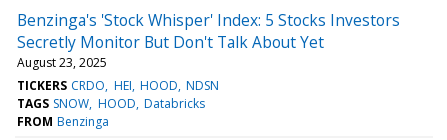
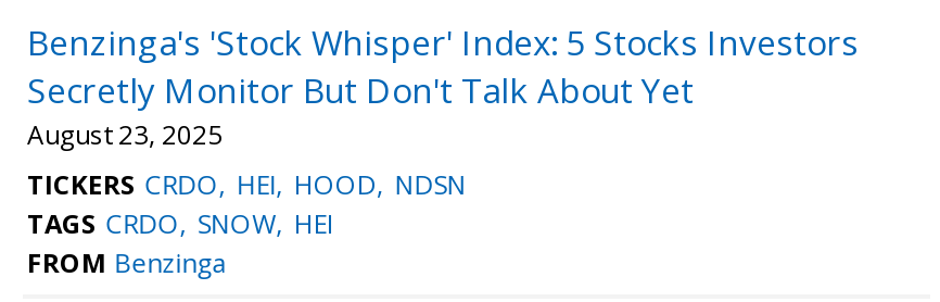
- TAGS SNOW HOOD Databricks
+ TAGS CRDO SNOW HEI
